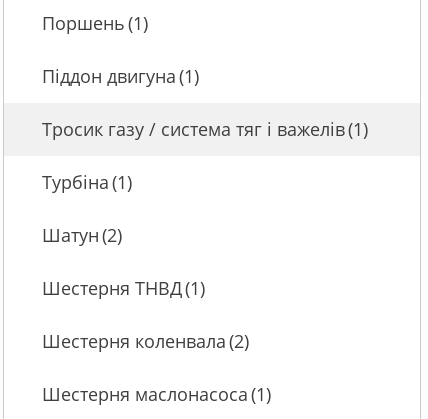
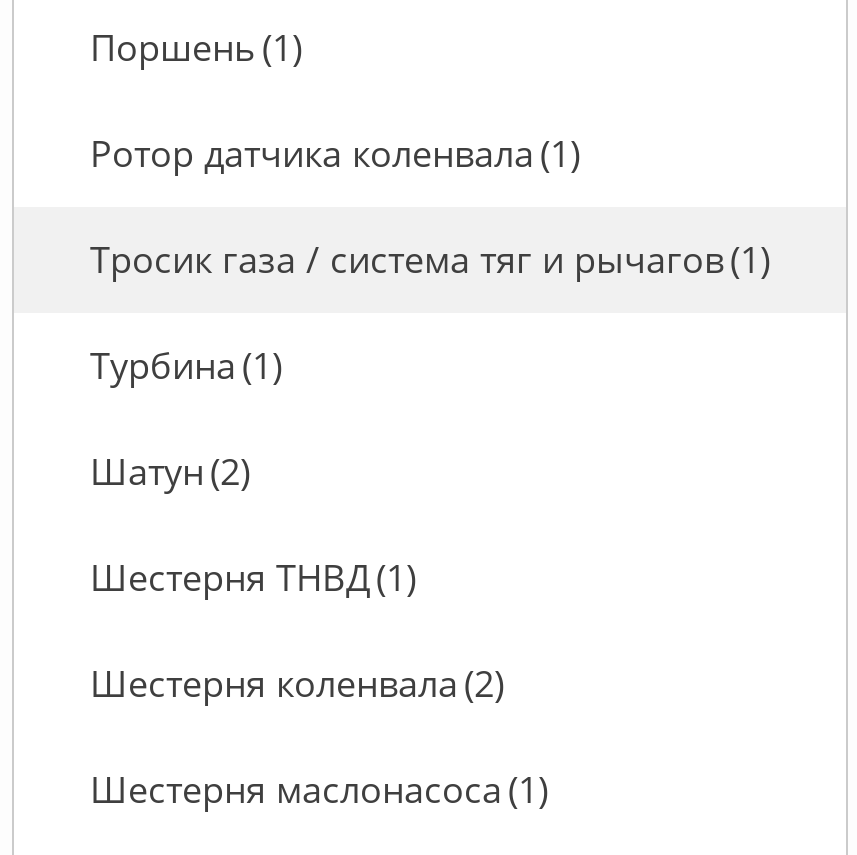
- Піддон двигуна (1)
+ Ротор датчика коленвала (1)

- Тросик газу / система тяг і важелів (1)
+ Тросик газа / система тяг и рычагов (1)

- Турбіна (1)
+ Турбина (1)
